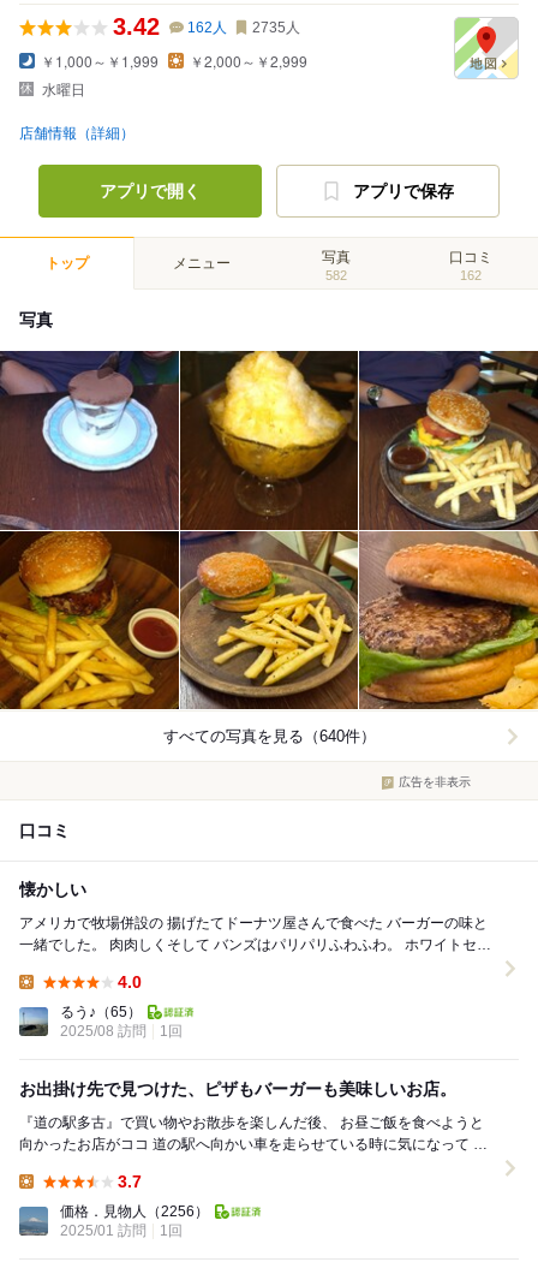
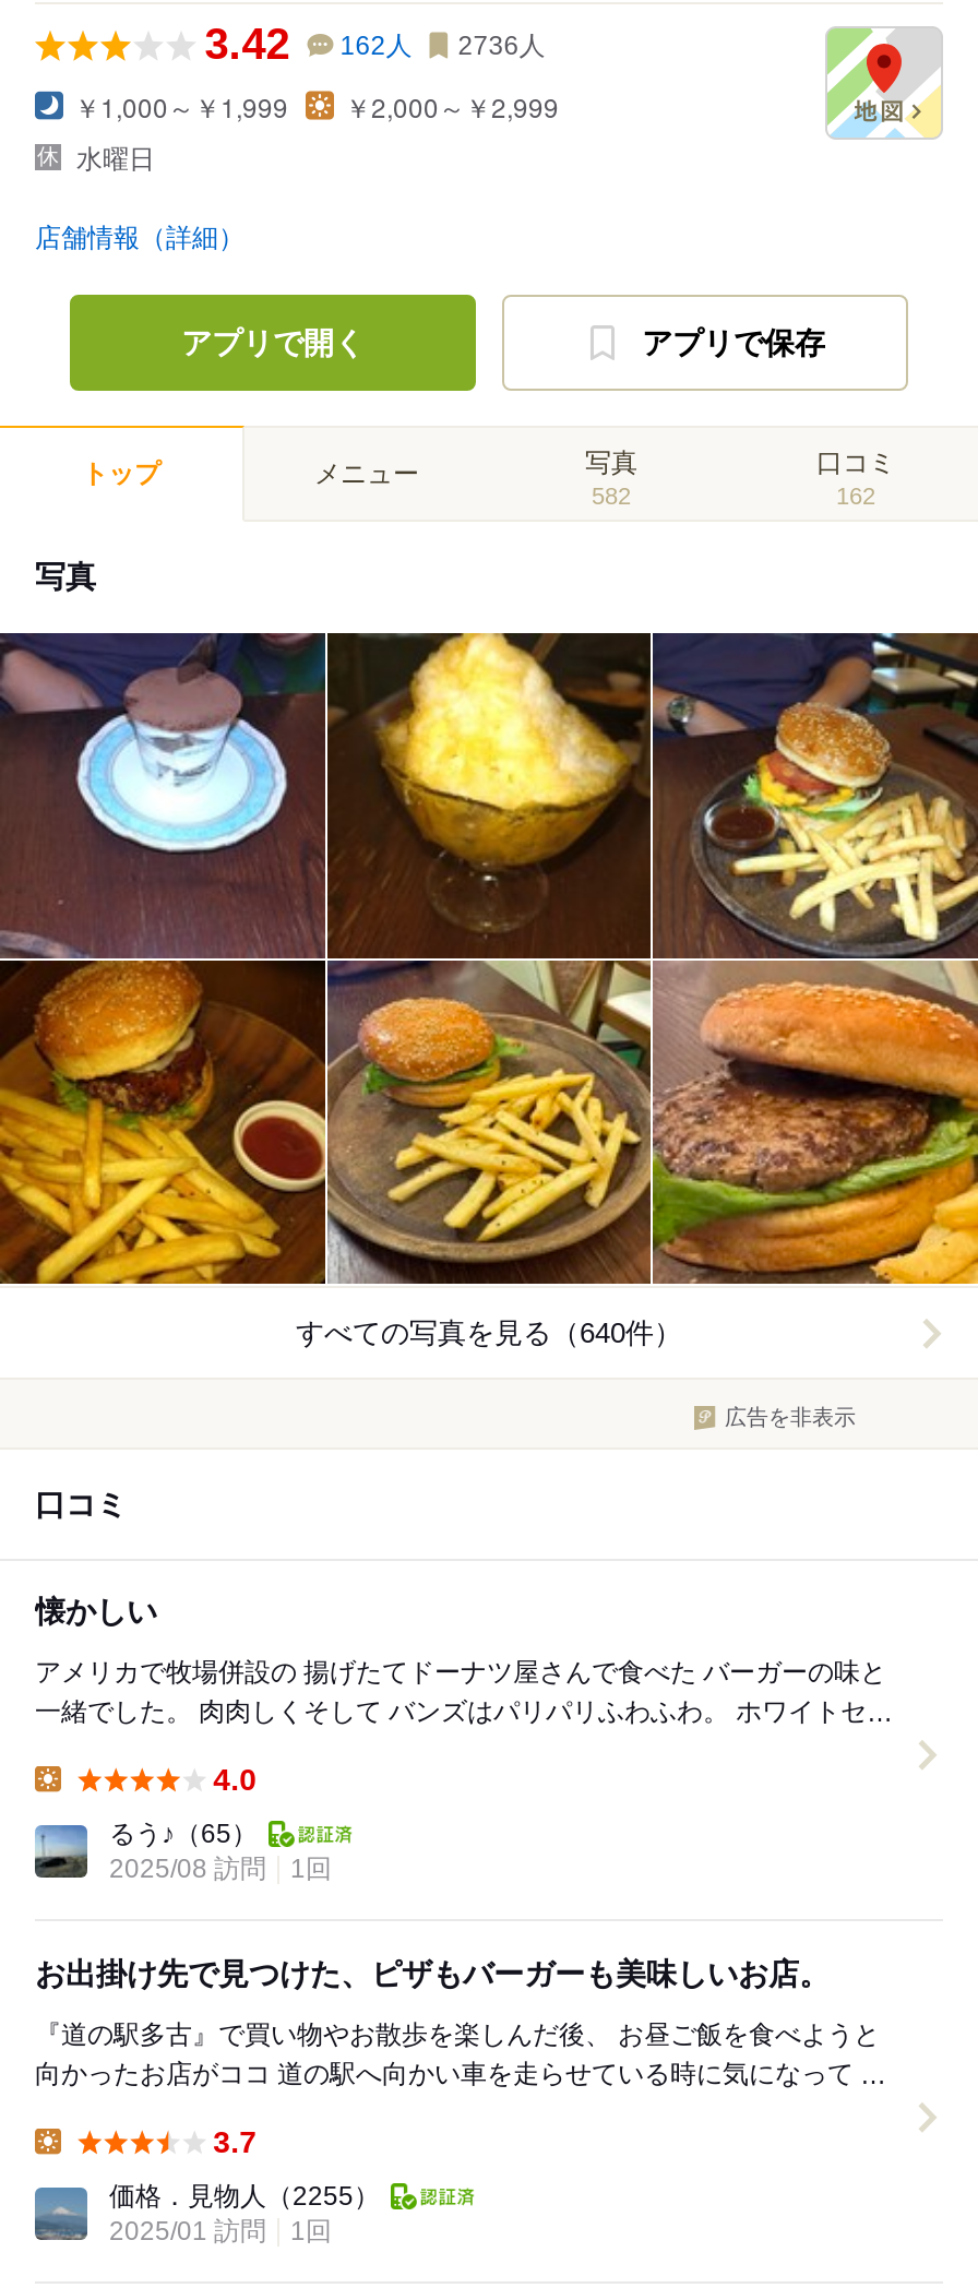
- 3.42 162人 2735人
+ 3.42 162人 2736人

- 価格．見物人（2256）
+ 価格．見物人（2255）
